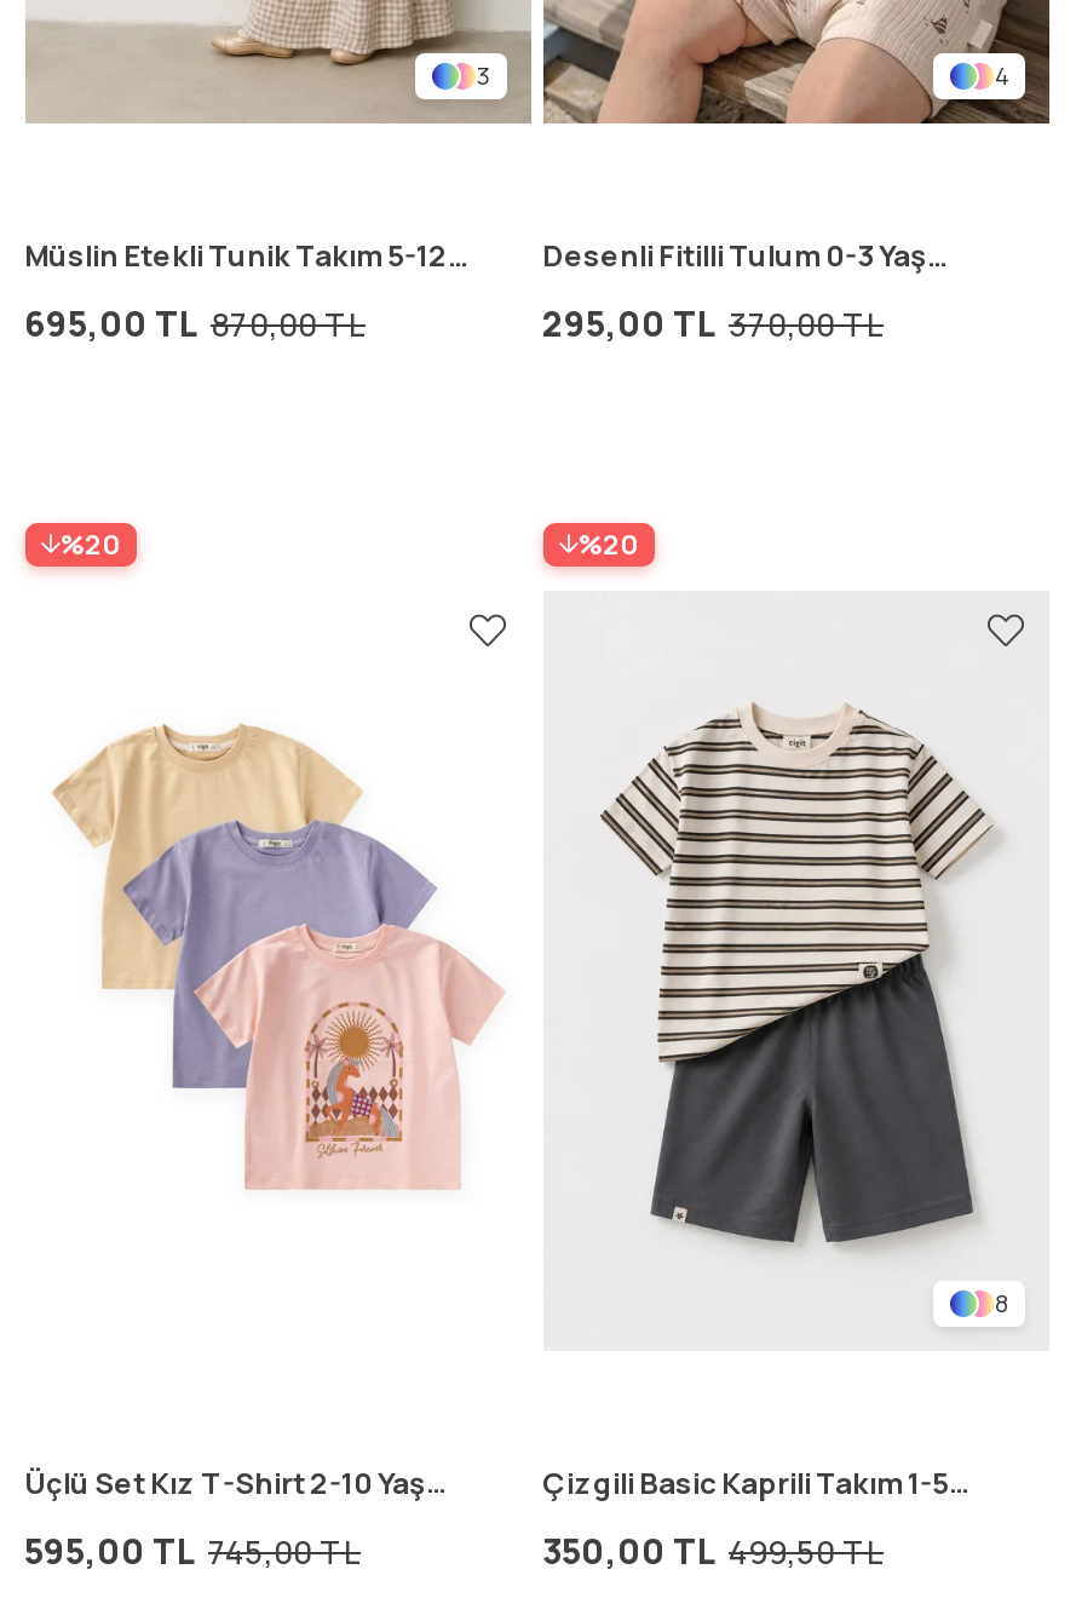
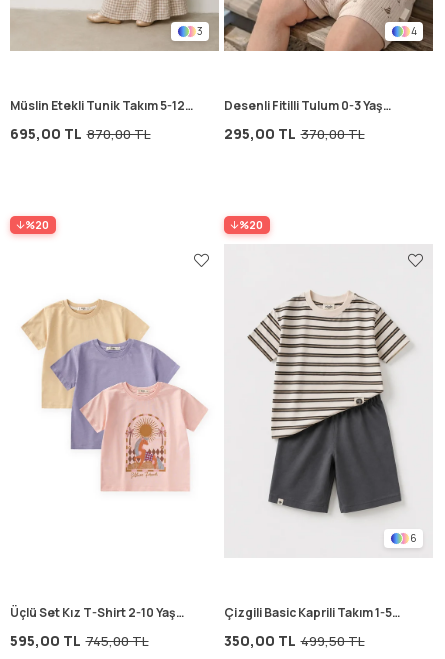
- 8
+ 6
